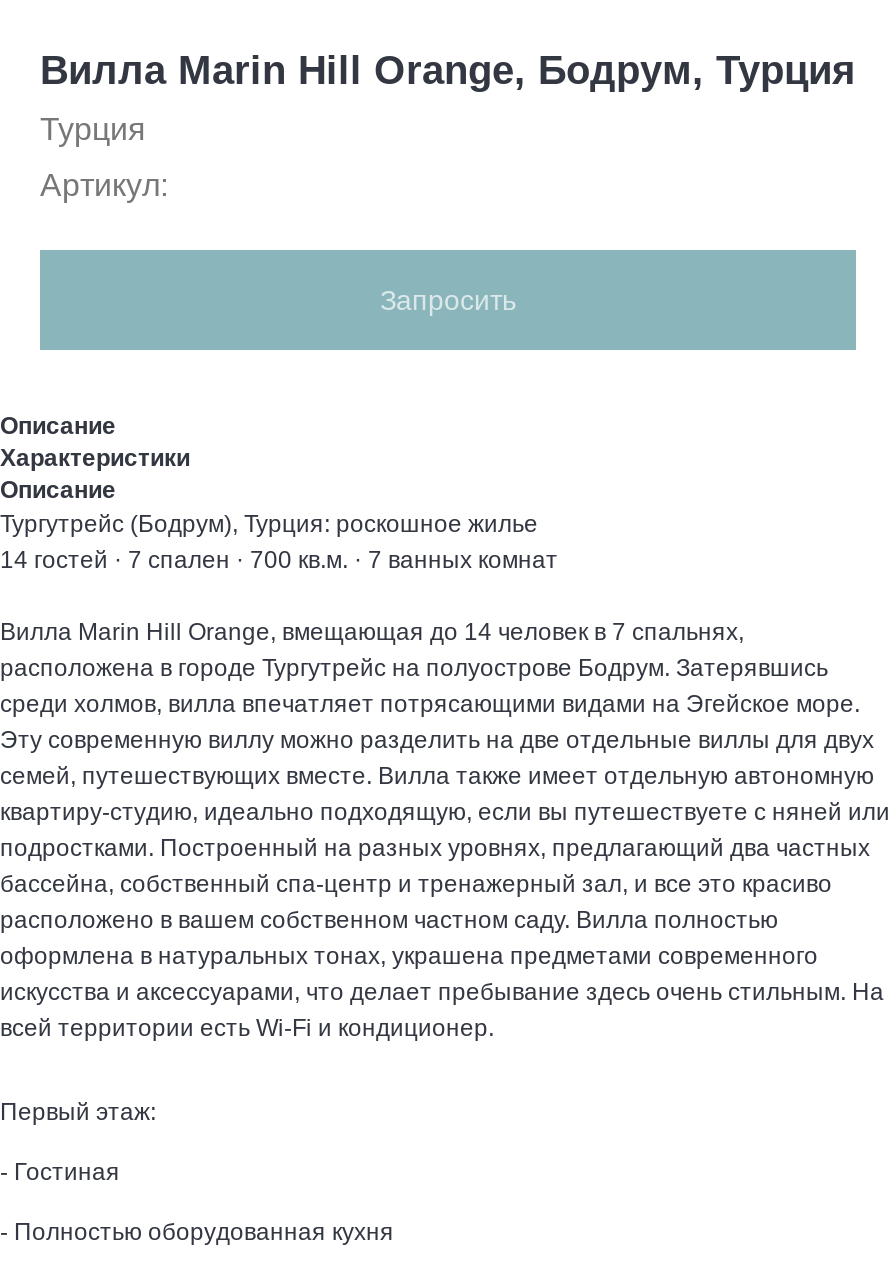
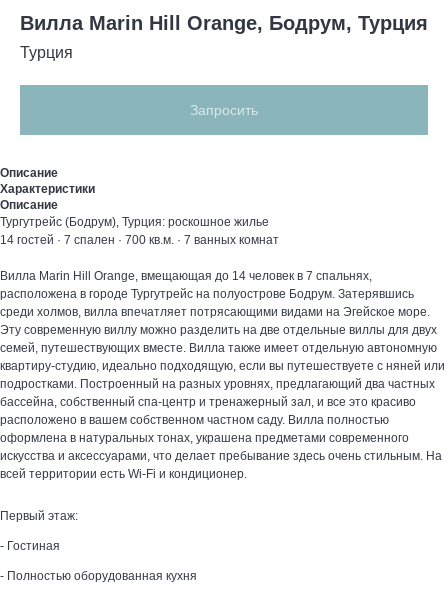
- Артикул:
